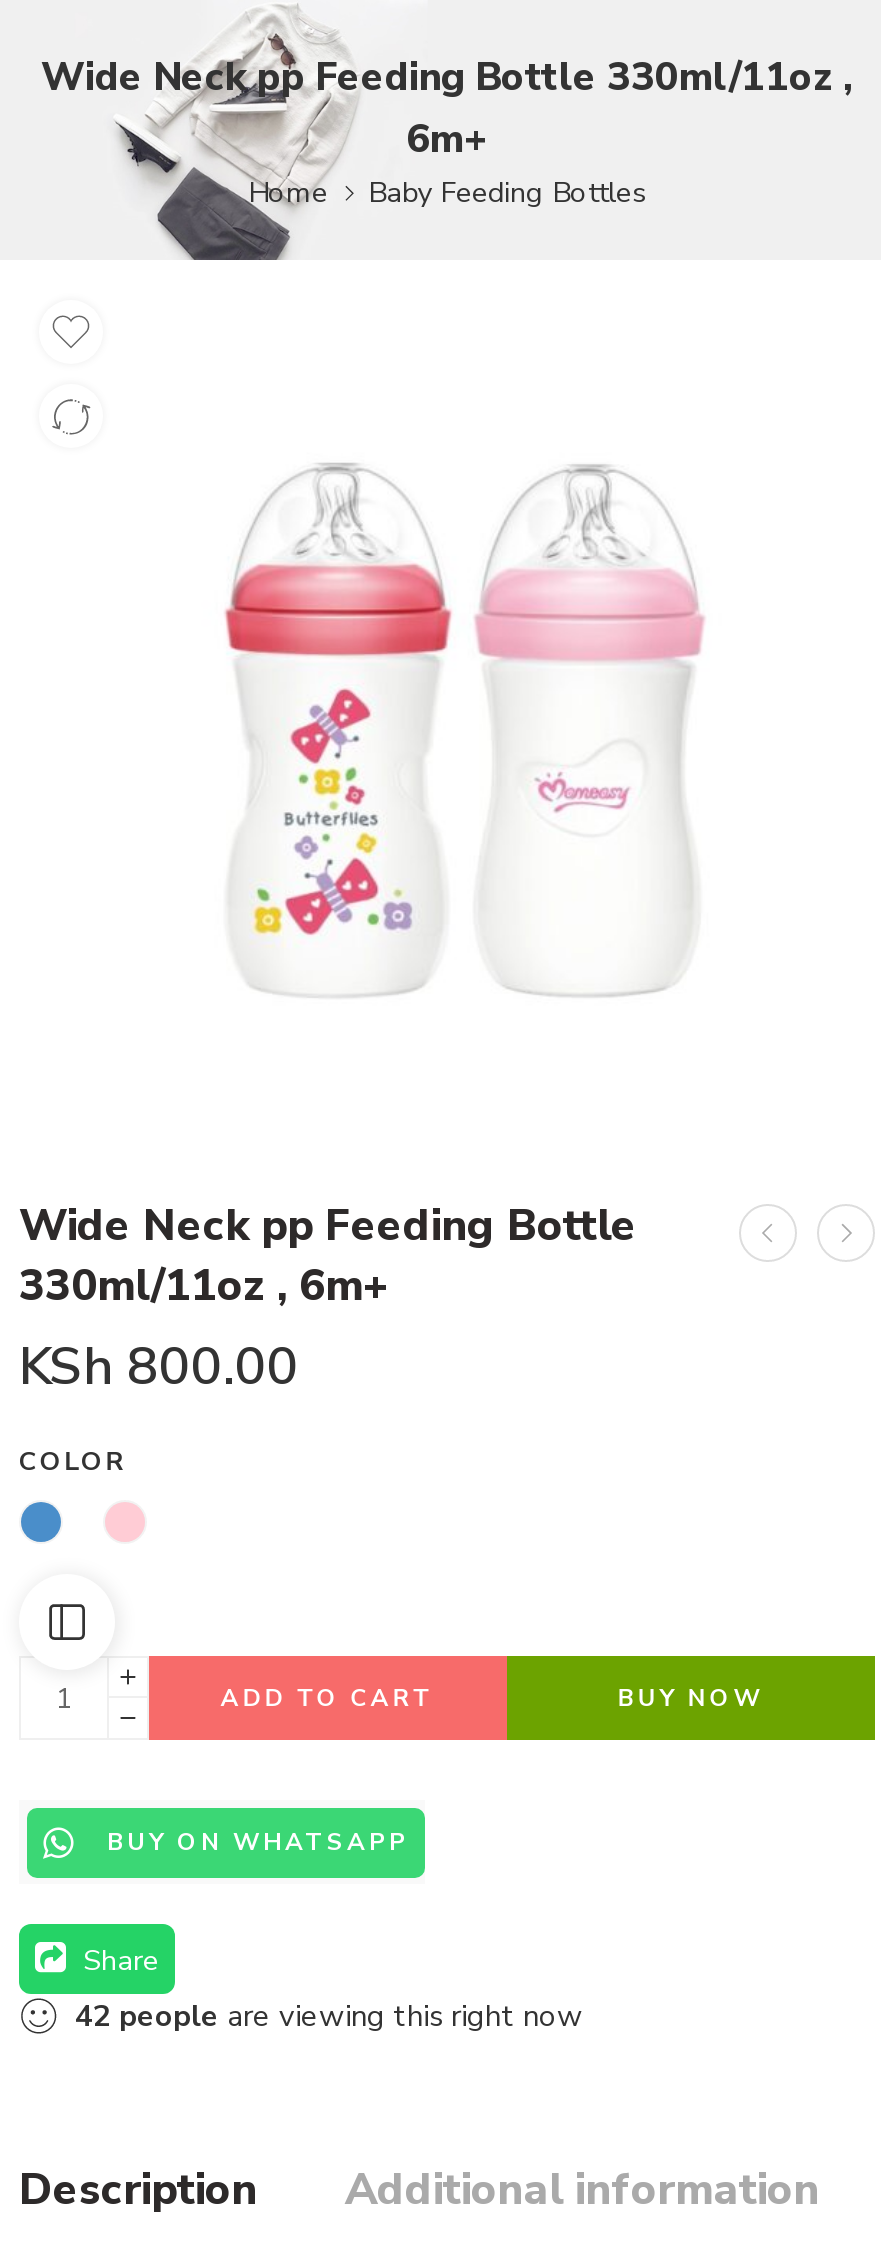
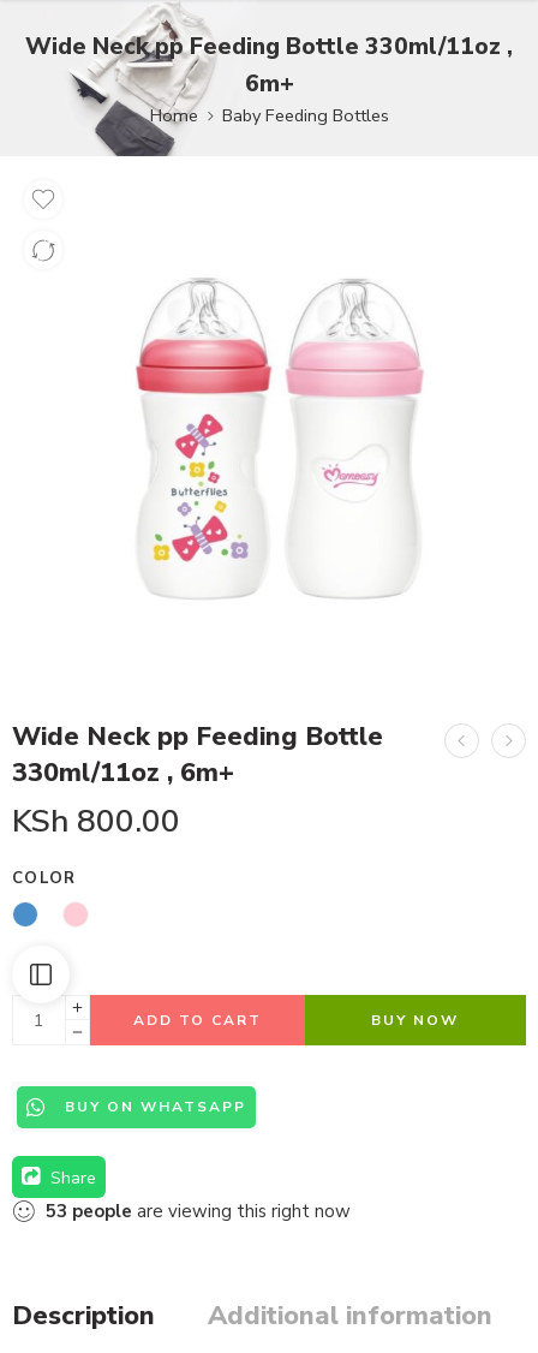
- 42 people are viewing this right now
+ 53 people are viewing this right now
